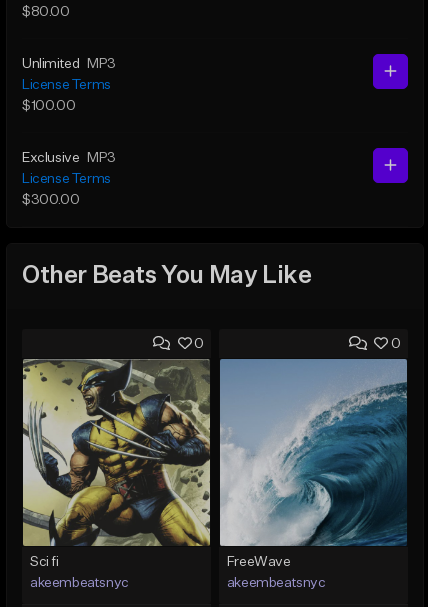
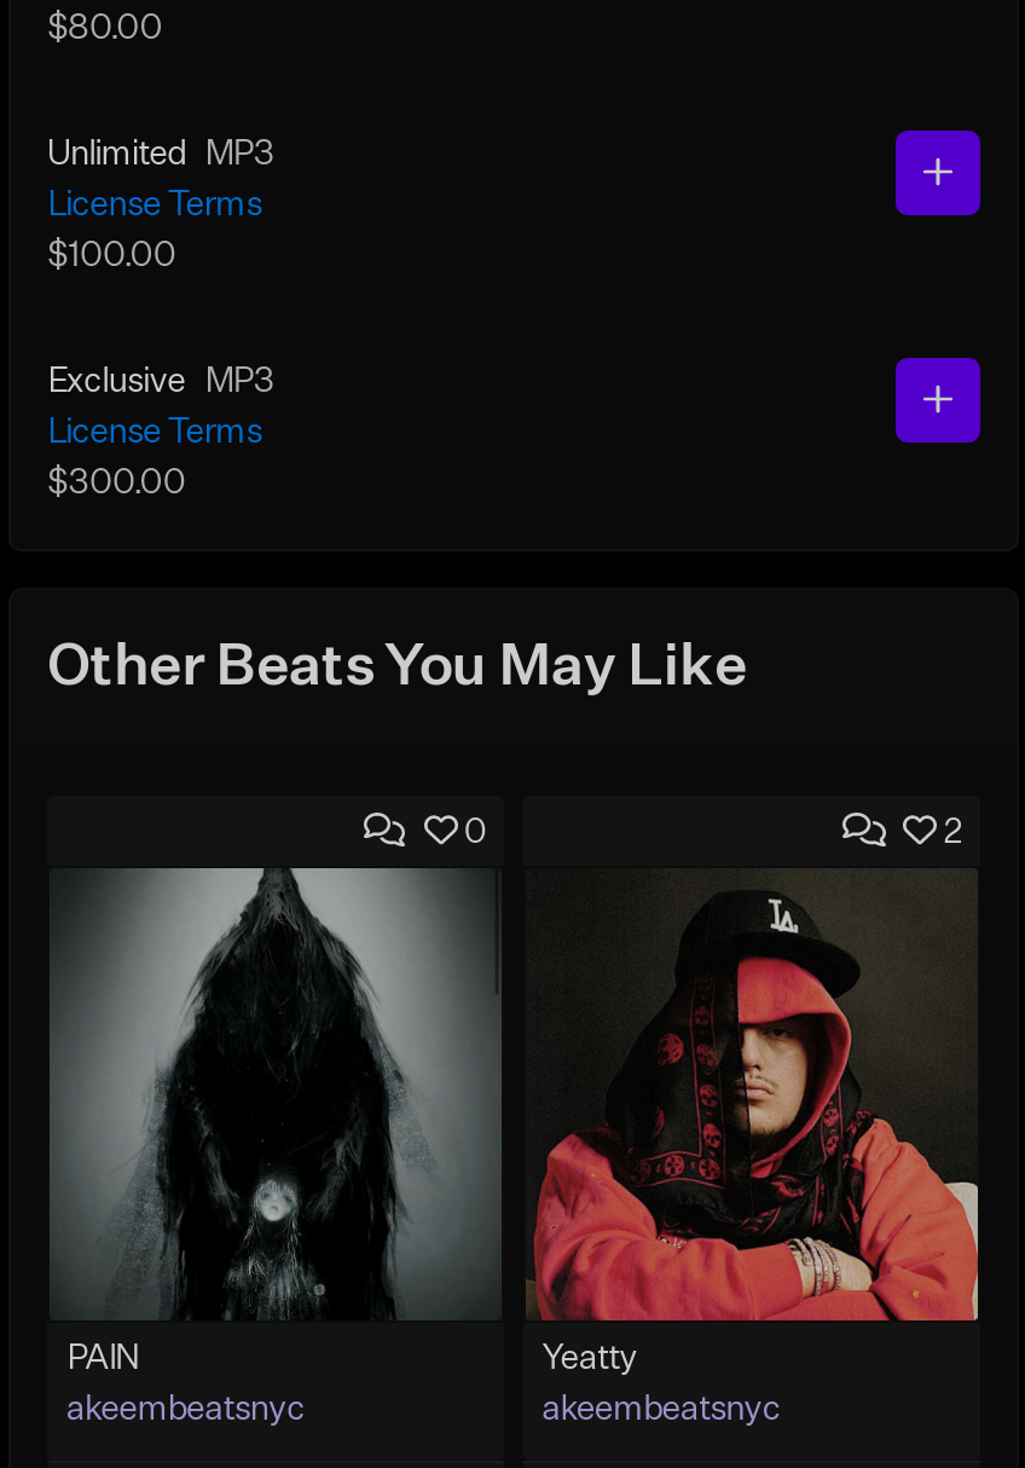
- 0
+ 2

- [image]
- Sci fi
+ [image]
+ PAIN

- [image]
- FreeWave
+ [image]
+ Yeatty
